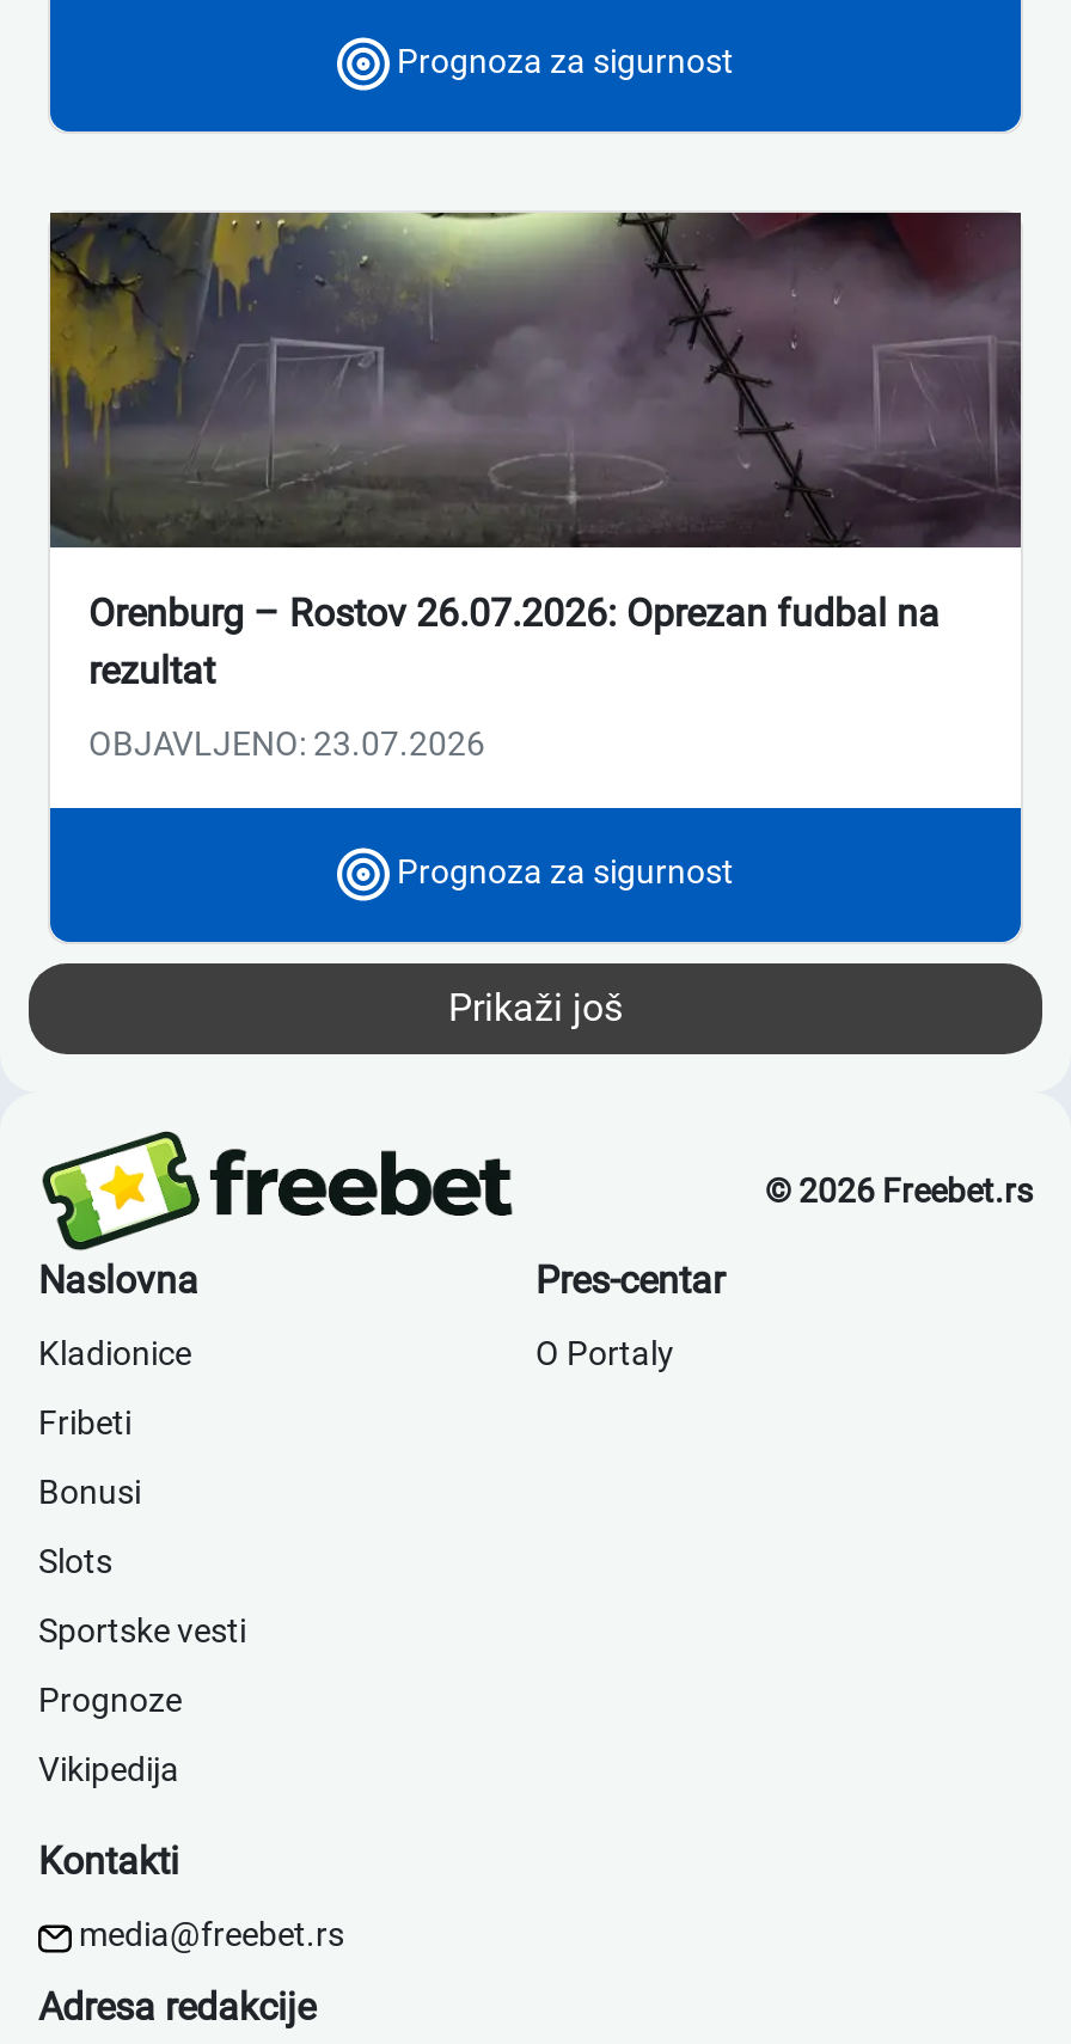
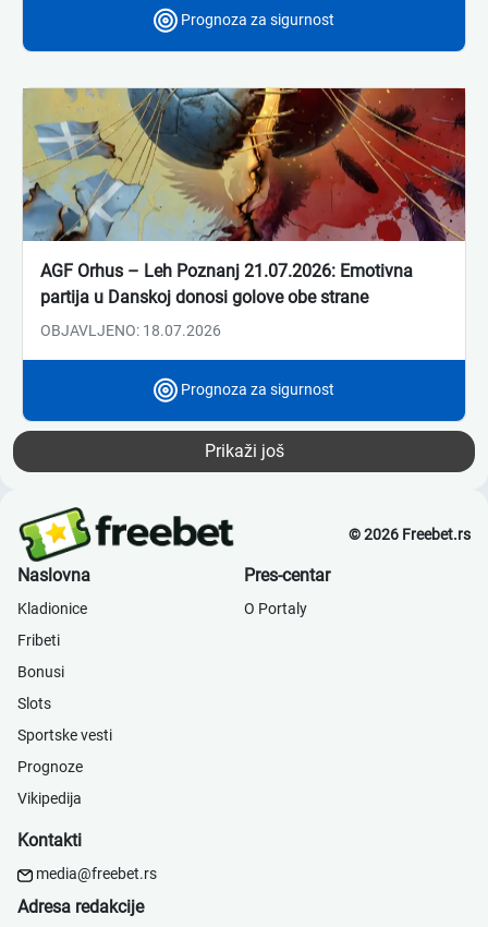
- [image]
- Orenburg – Rostov 26.07.2026: Oprezan fudbal na
- rezultat
+ [image]
+ AGF Orhus – Leh Poznanj 21.07.2026: Emotivna
+ partija u Danskoj donosi golove obe strane

- OBJAVLJENO: 23.07.2026
+ OBJAVLJENO: 18.07.2026
